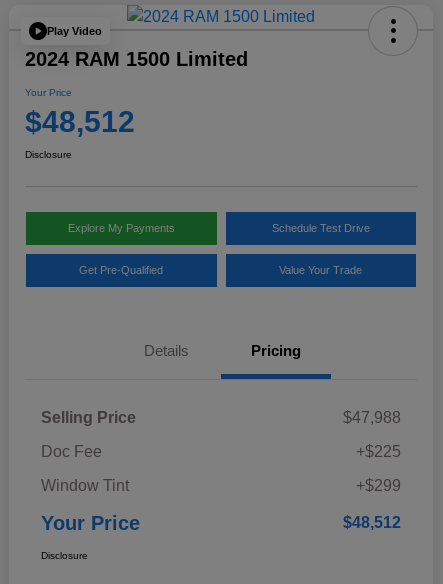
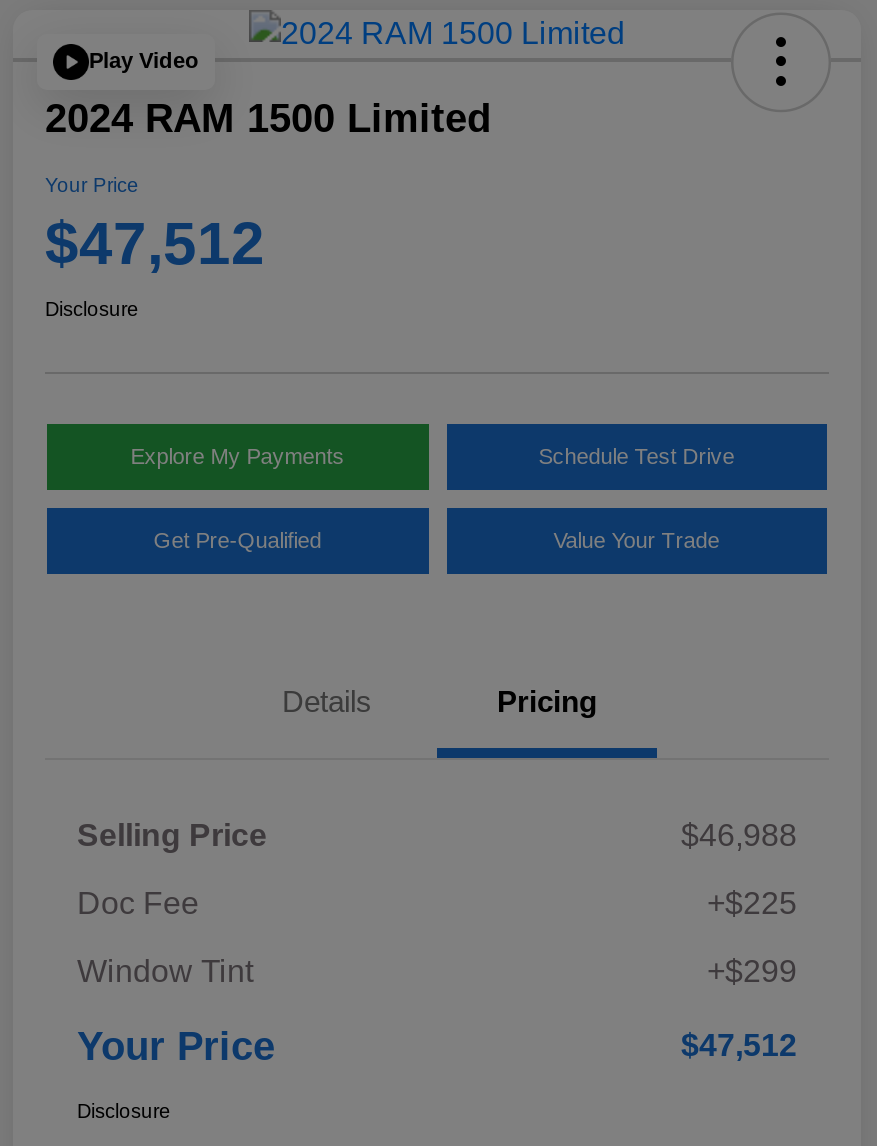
- $48,512
+ $47,512

- $47,988
+ $46,988

- $48,512
+ $47,512
